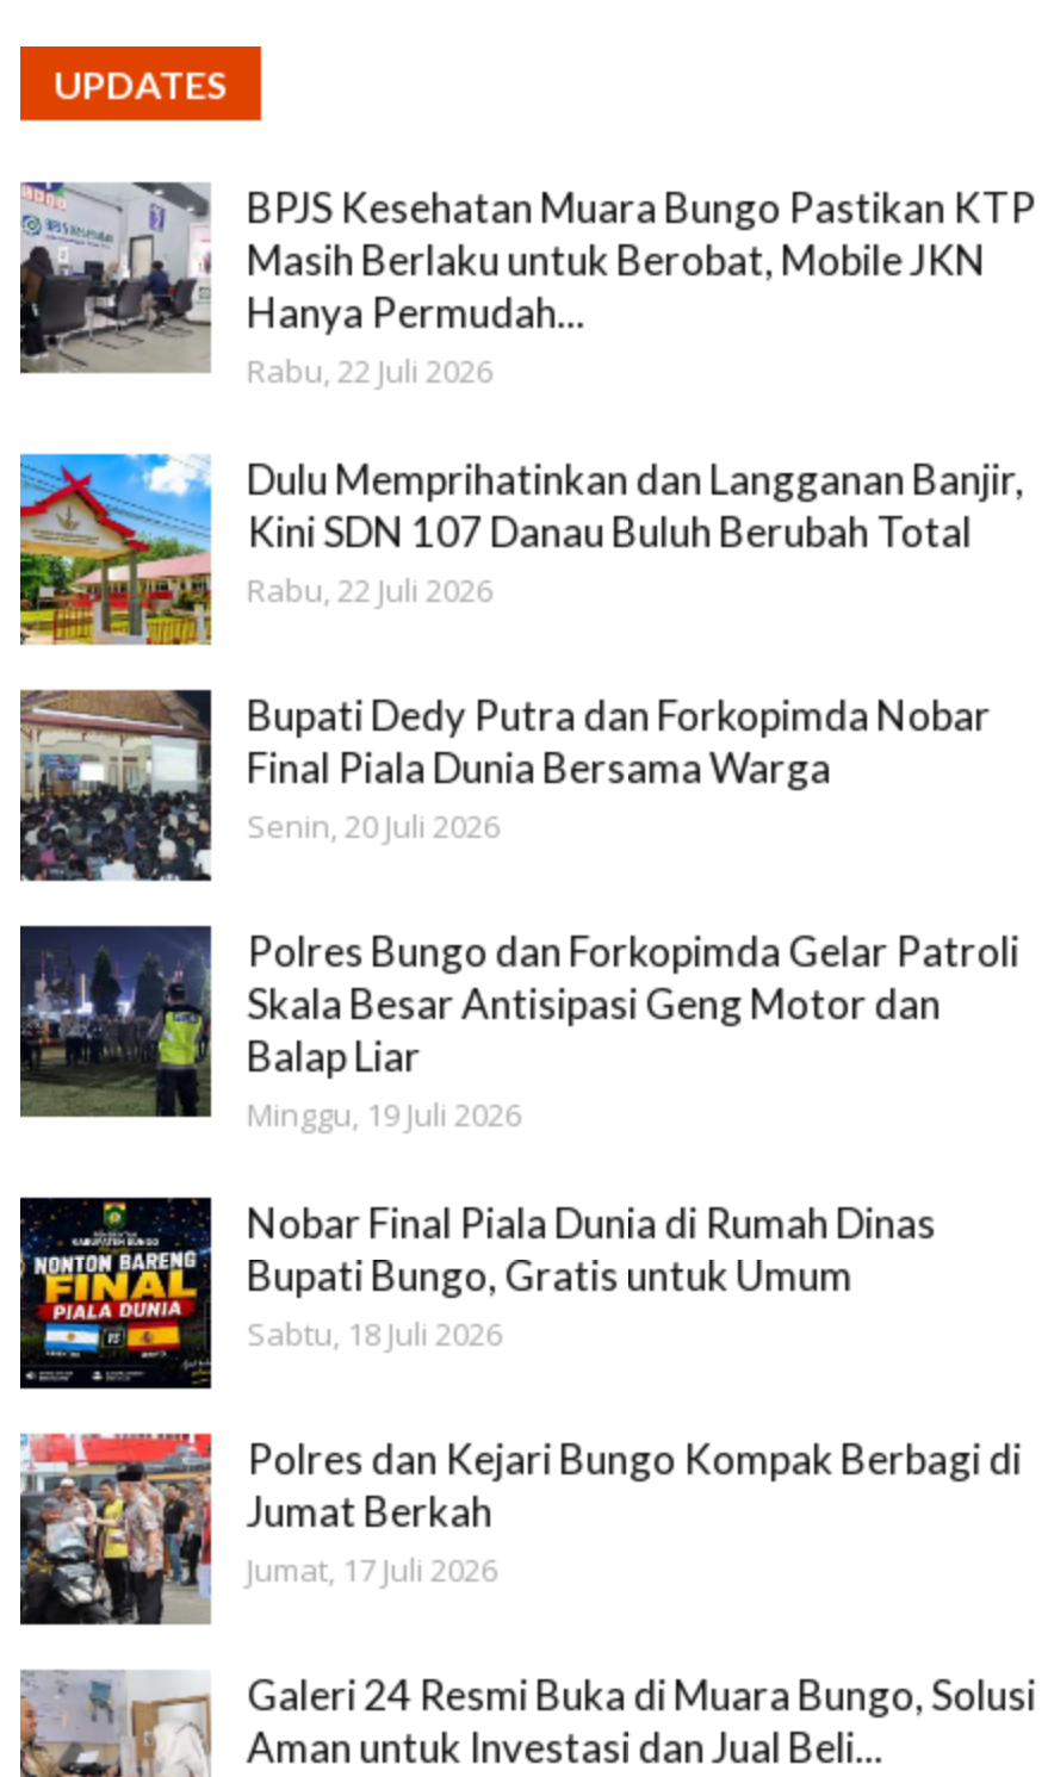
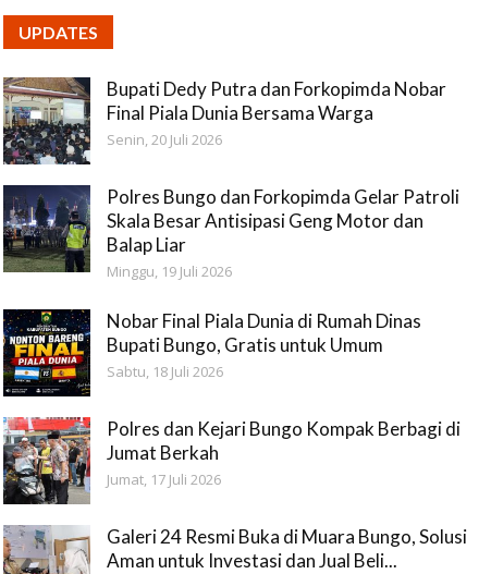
- [image]
- BPJS Kesehatan Muara Bungo Pastikan KTP
- Masih Berlaku untuk Berobat, Mobile JKN
- Hanya Permudah...
- Rabu, 22 Juli 2026
- Dulu Memprihatinkan dan Langganan Banjir,
- Kini SDN 107 Danau Buluh Berubah Total
- Rabu, 22 Juli 2026

- [image]
